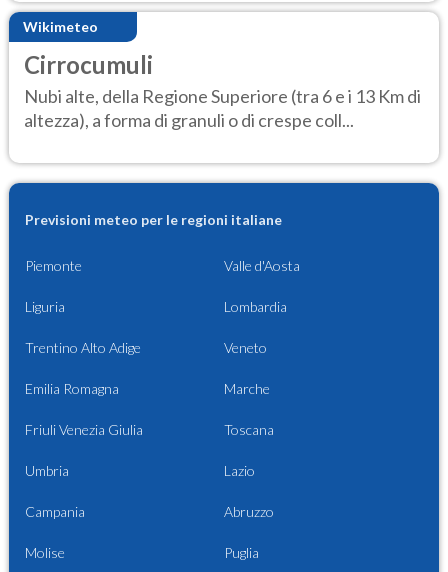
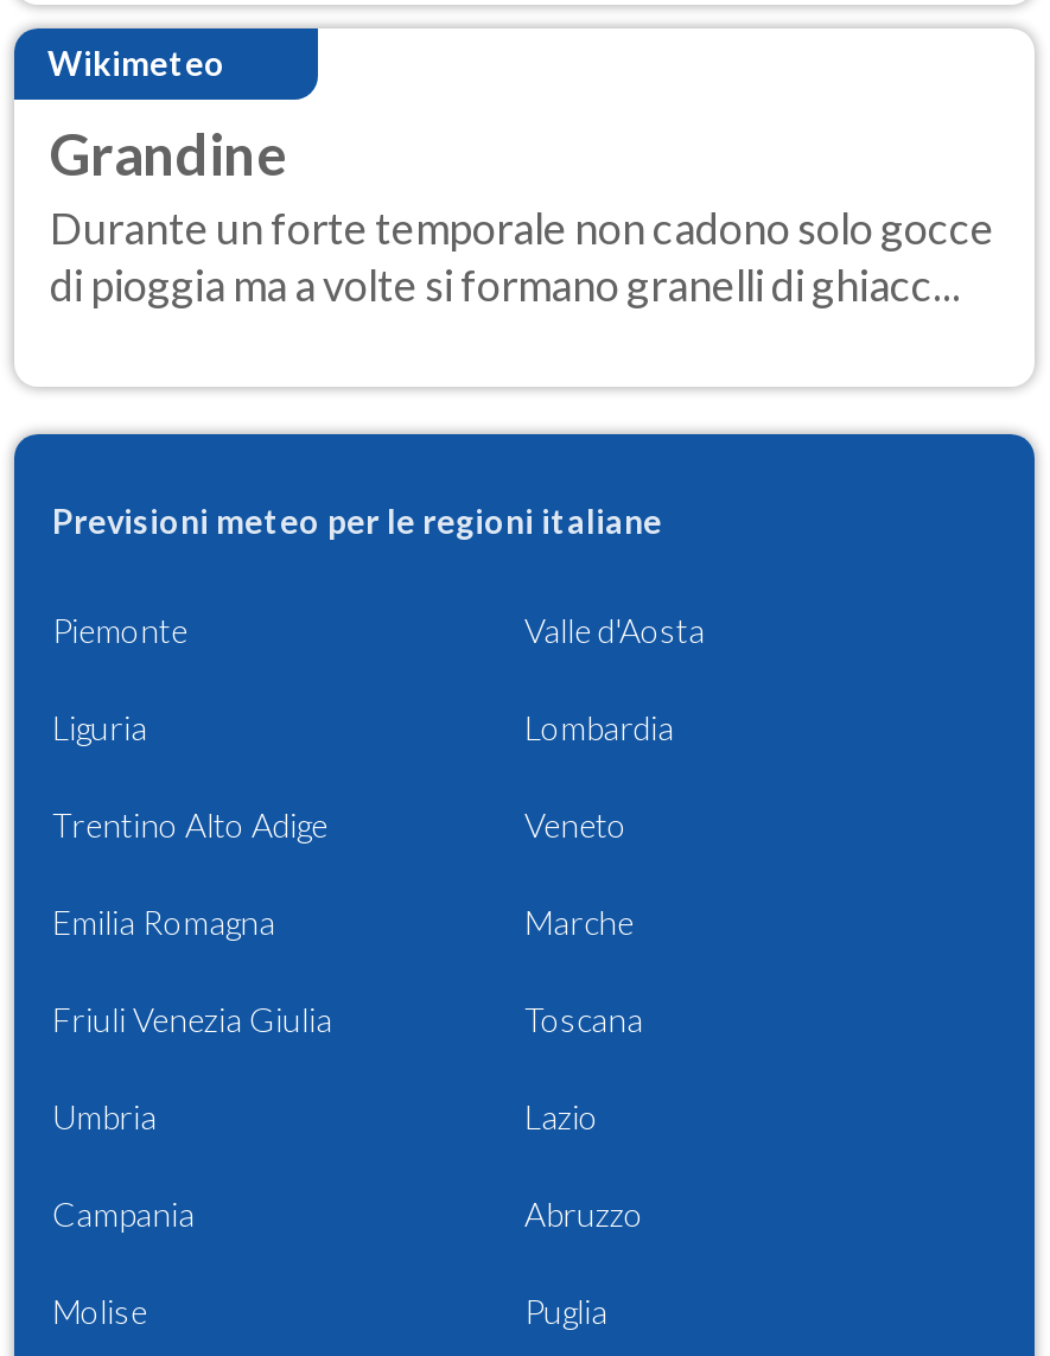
- Cirrocumuli
- Nubi alte, della Regione Superiore (tra 6 e i 13 Km di
- altezza), a forma di granuli o di crespe coll...
+ Grandine
+ Durante un forte temporale non cadono solo gocce
+ di pioggia ma a volte si formano granelli di ghiacc...
